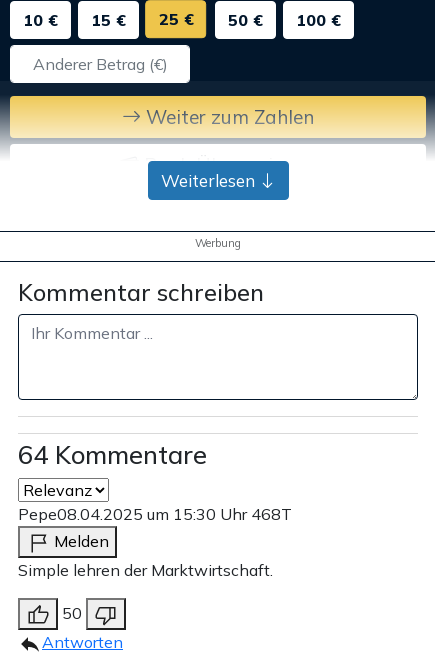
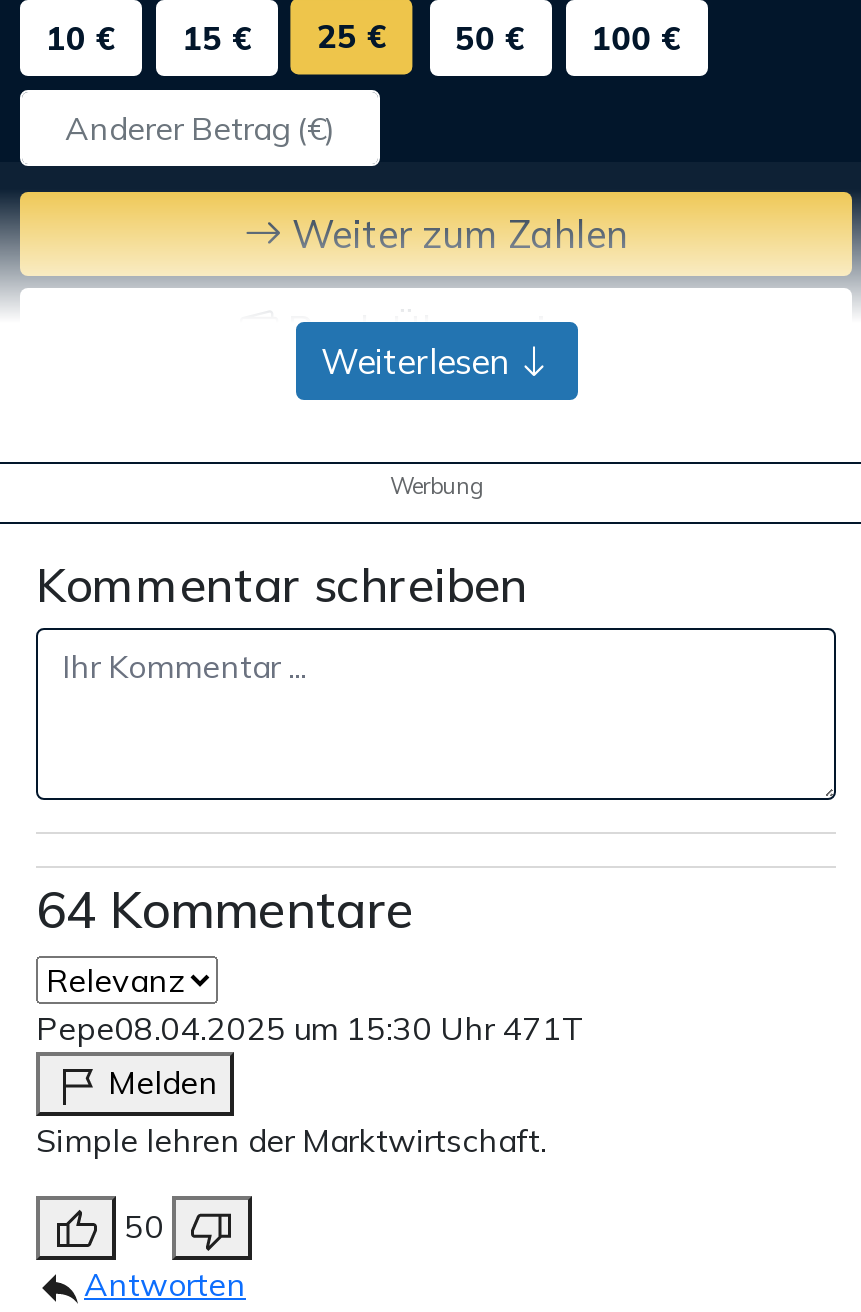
- Pepe08.04.2025 um 15:30 Uhr 468T
+ Pepe08.04.2025 um 15:30 Uhr 471T
